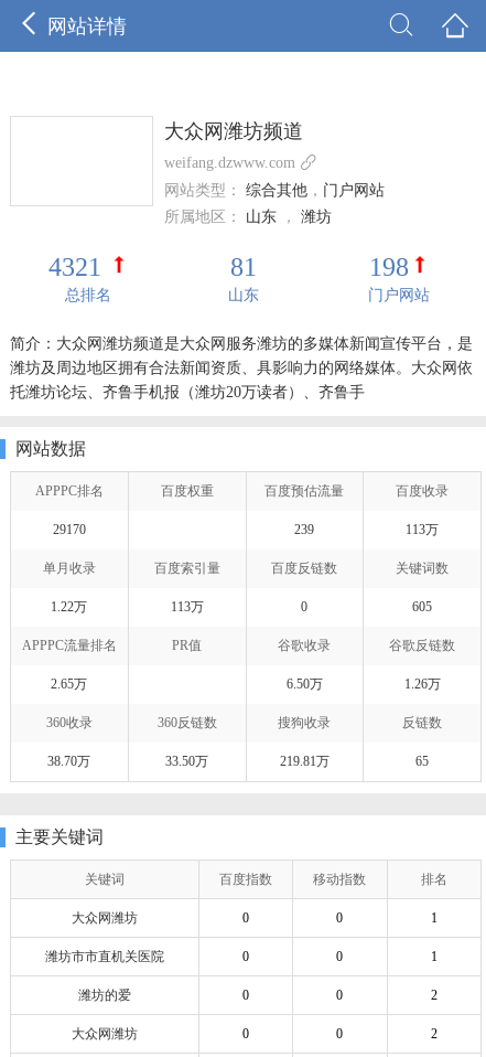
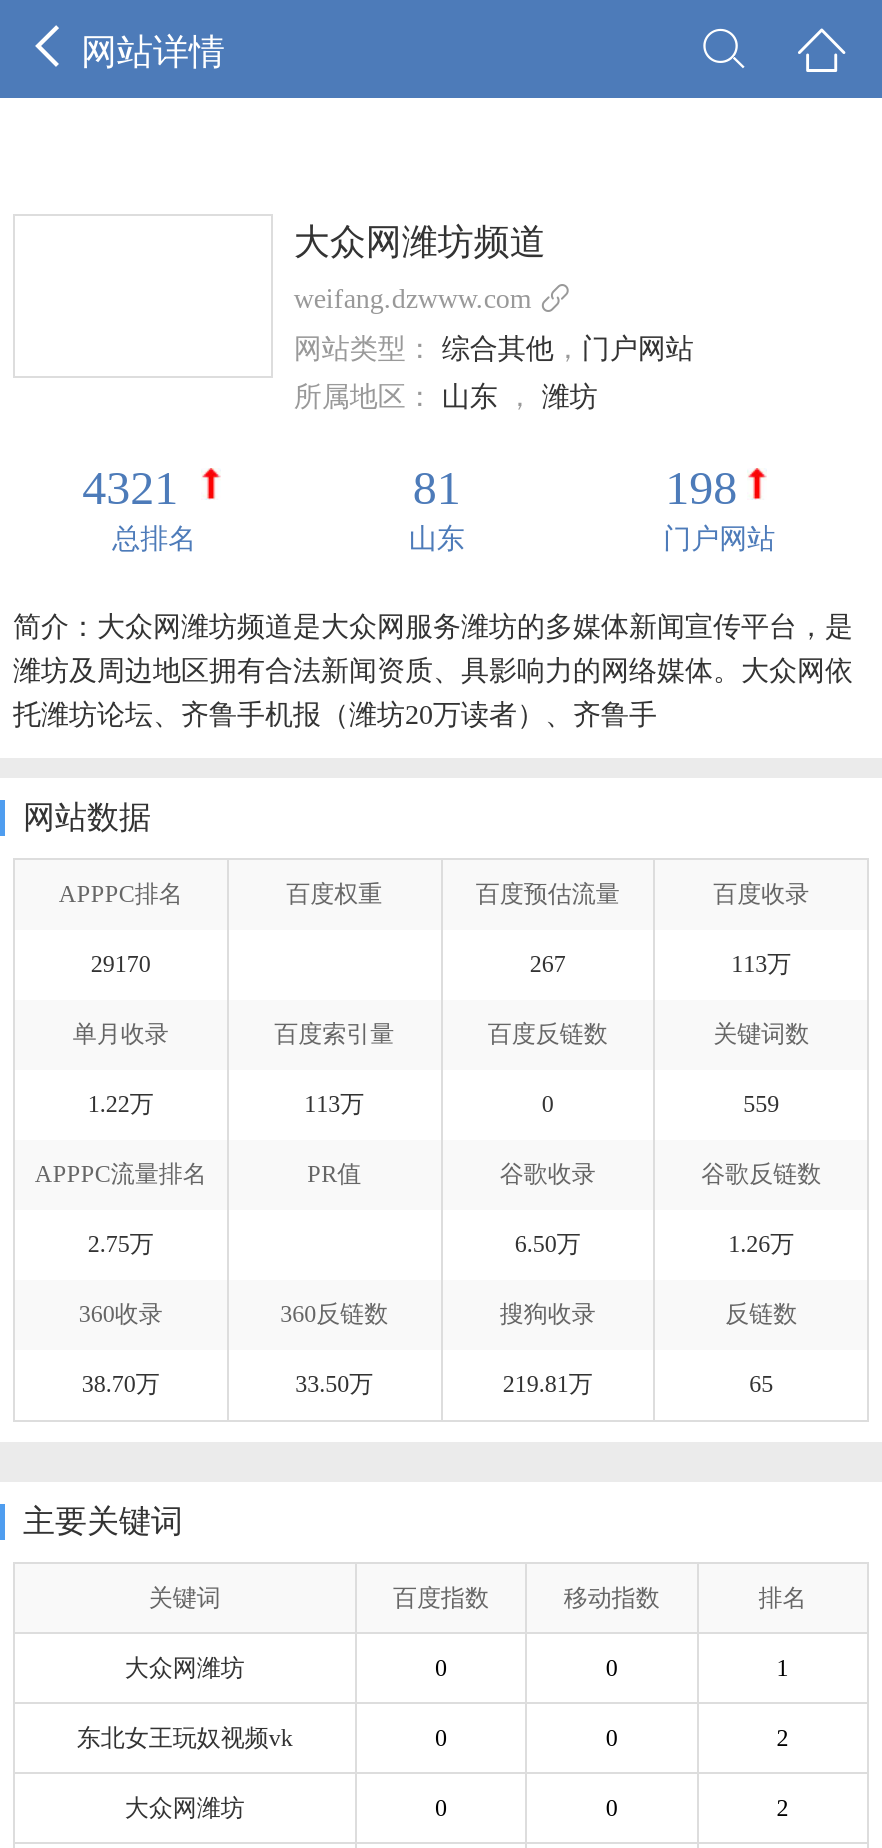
- 239
+ 267

- 605
+ 559

- 2.65万
+ 2.75万

- 潍坊市市直机关医院
- 0
- 0
- 1
- 潍坊的爱
+ 东北女王玩奴视频vk
